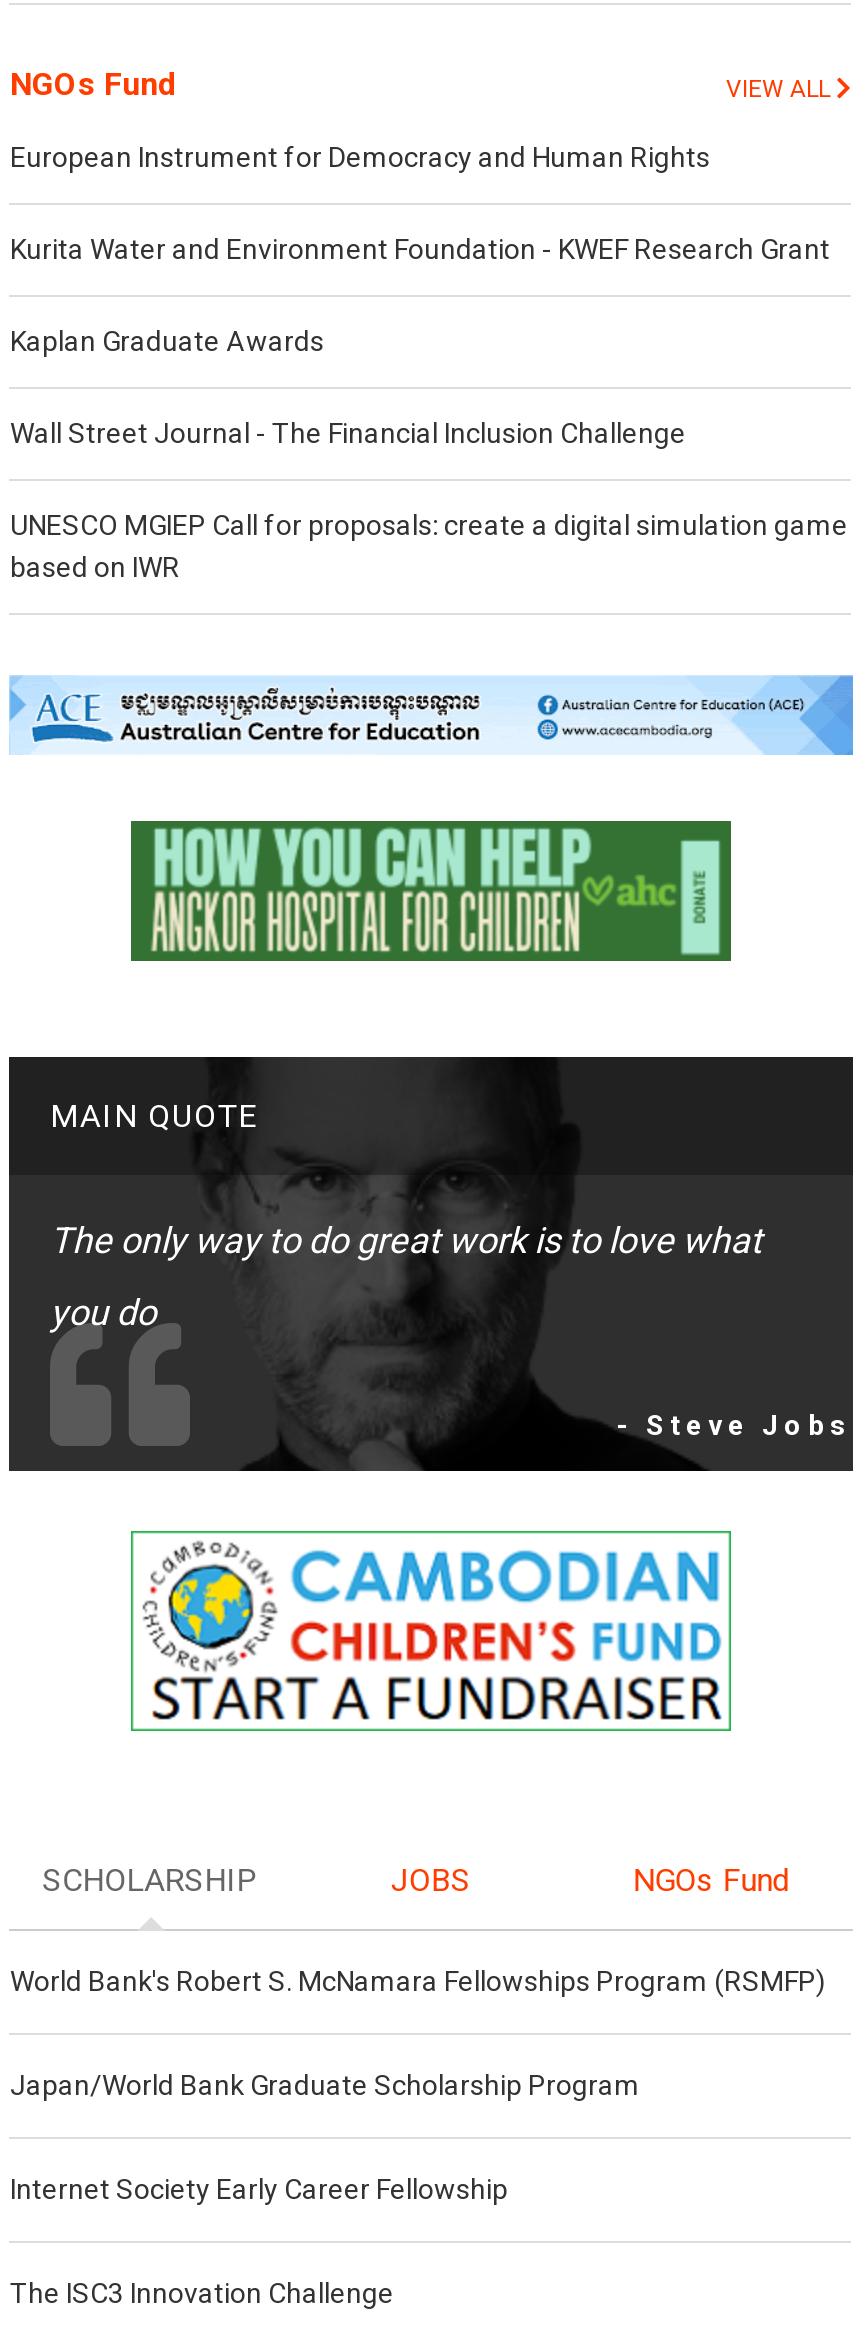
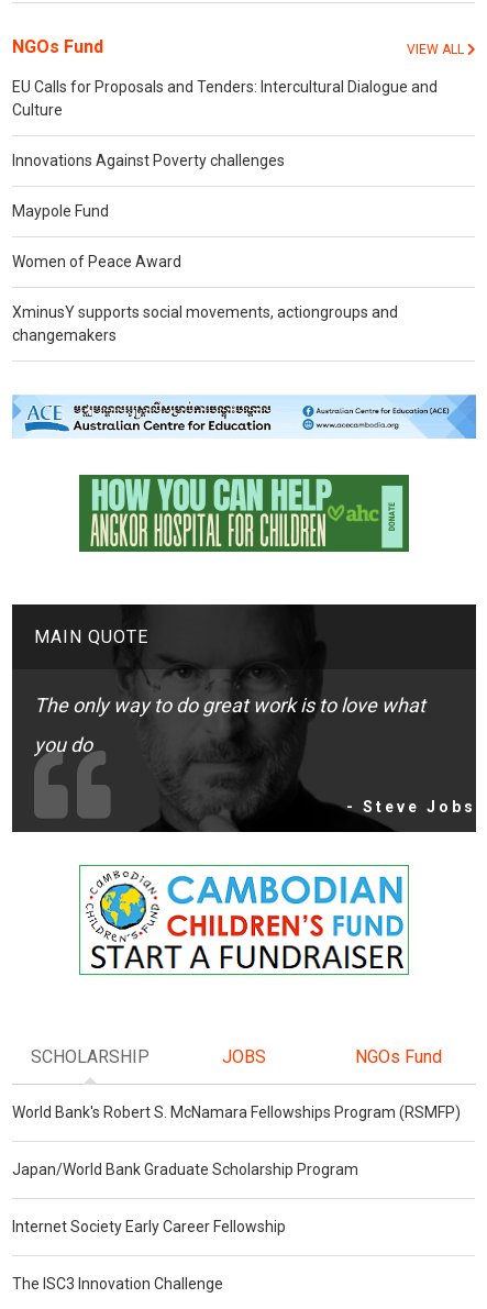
- European Instrument for Democracy and Human Rights
+ EU Calls for Proposals and Tenders: Intercultural Dialogue and
+ Culture

- Kurita Water and Environment Foundation - KWEF Research Grant
+ Innovations Against Poverty challenges

- Kaplan Graduate Awards
+ Maypole Fund

- Wall Street Journal - The Financial Inclusion Challenge
+ Women of Peace Award

- UNESCO MGIEP Call for proposals: create a digital simulation game
- based on IWR
+ XminusY supports social movements, actiongroups and
+ changemakers
